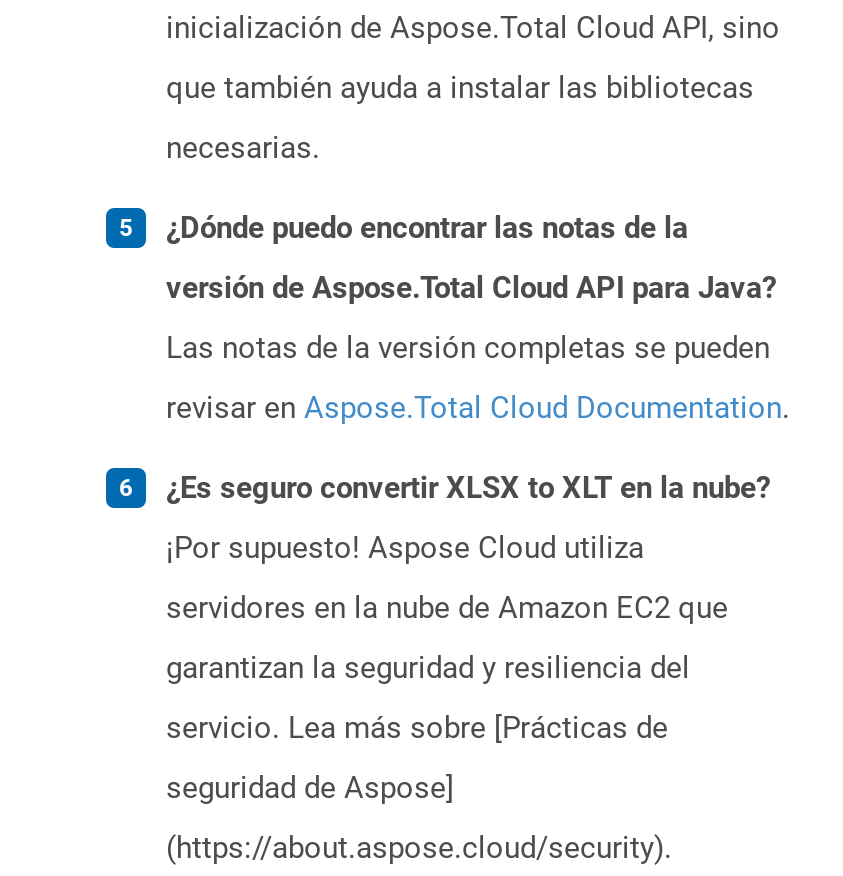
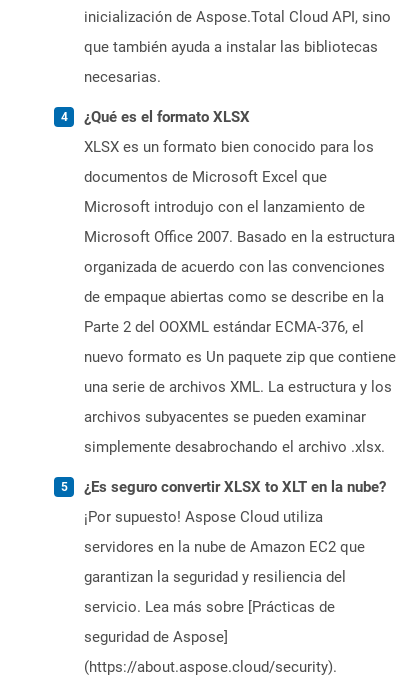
- ¿Dónde puedo encontrar las notas de la
- versión de Aspose.Total Cloud API para Java?
- Las notas de la versión completas se pueden
- revisar en Aspose.Total Cloud Documentation.
+ ¿Qué es el formato XLSX
+ XLSX es un formato bien conocido para los
+ documentos de Microsoft Excel que
+ Microsoft introdujo con el lanzamiento de
+ Microsoft Office 2007. Basado en la estructura
+ organizada de acuerdo con las convenciones
+ de empaque abiertas como se describe en la
+ Parte 2 del OOXML estándar ECMA-376, el
+ nuevo formato es Un paquete zip que contiene
+ una serie de archivos XML. La estructura y los
+ archivos subyacentes se pueden examinar
+ simplemente desabrochando el archivo .xlsx.
